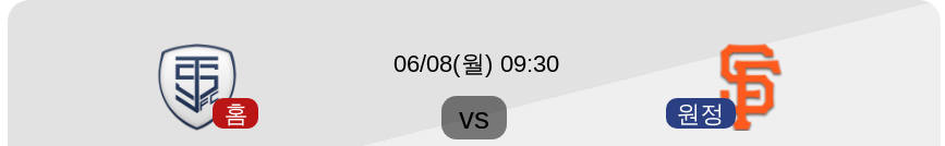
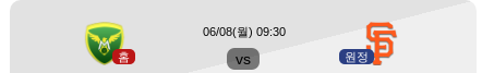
- [image]
+ [image]
